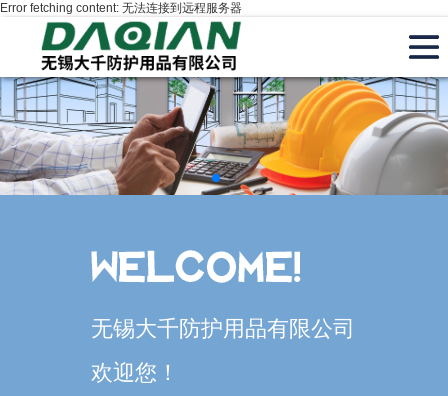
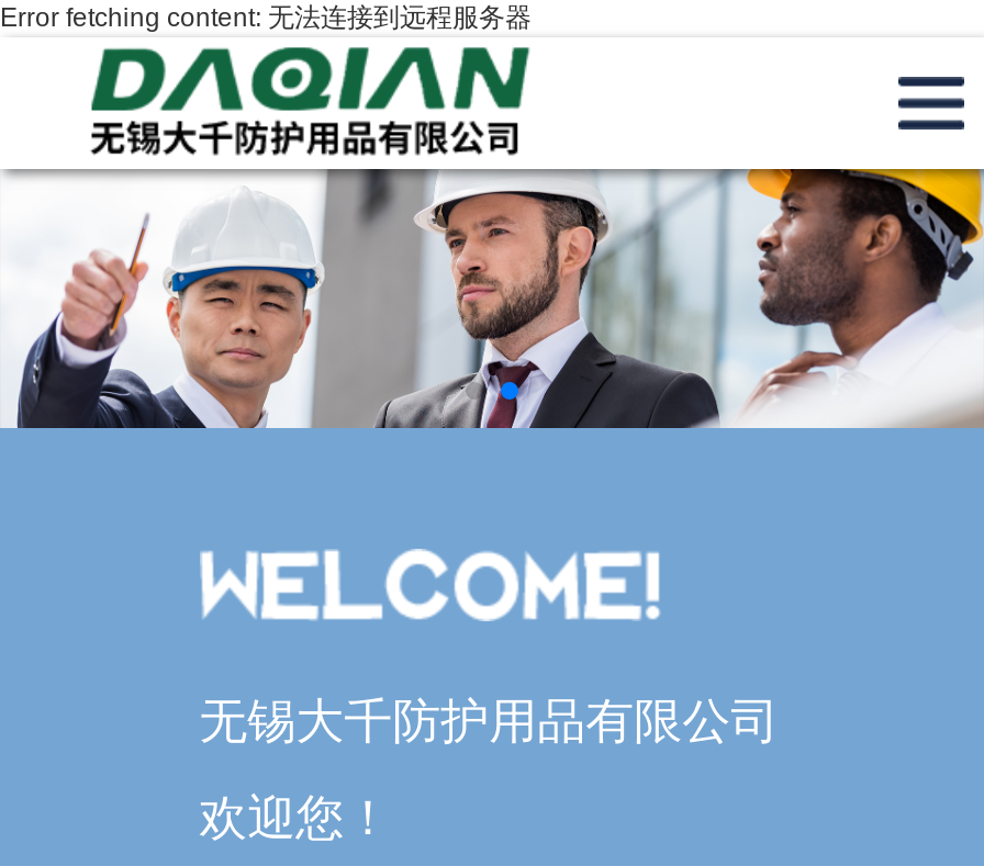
- [image]
+ [image]
